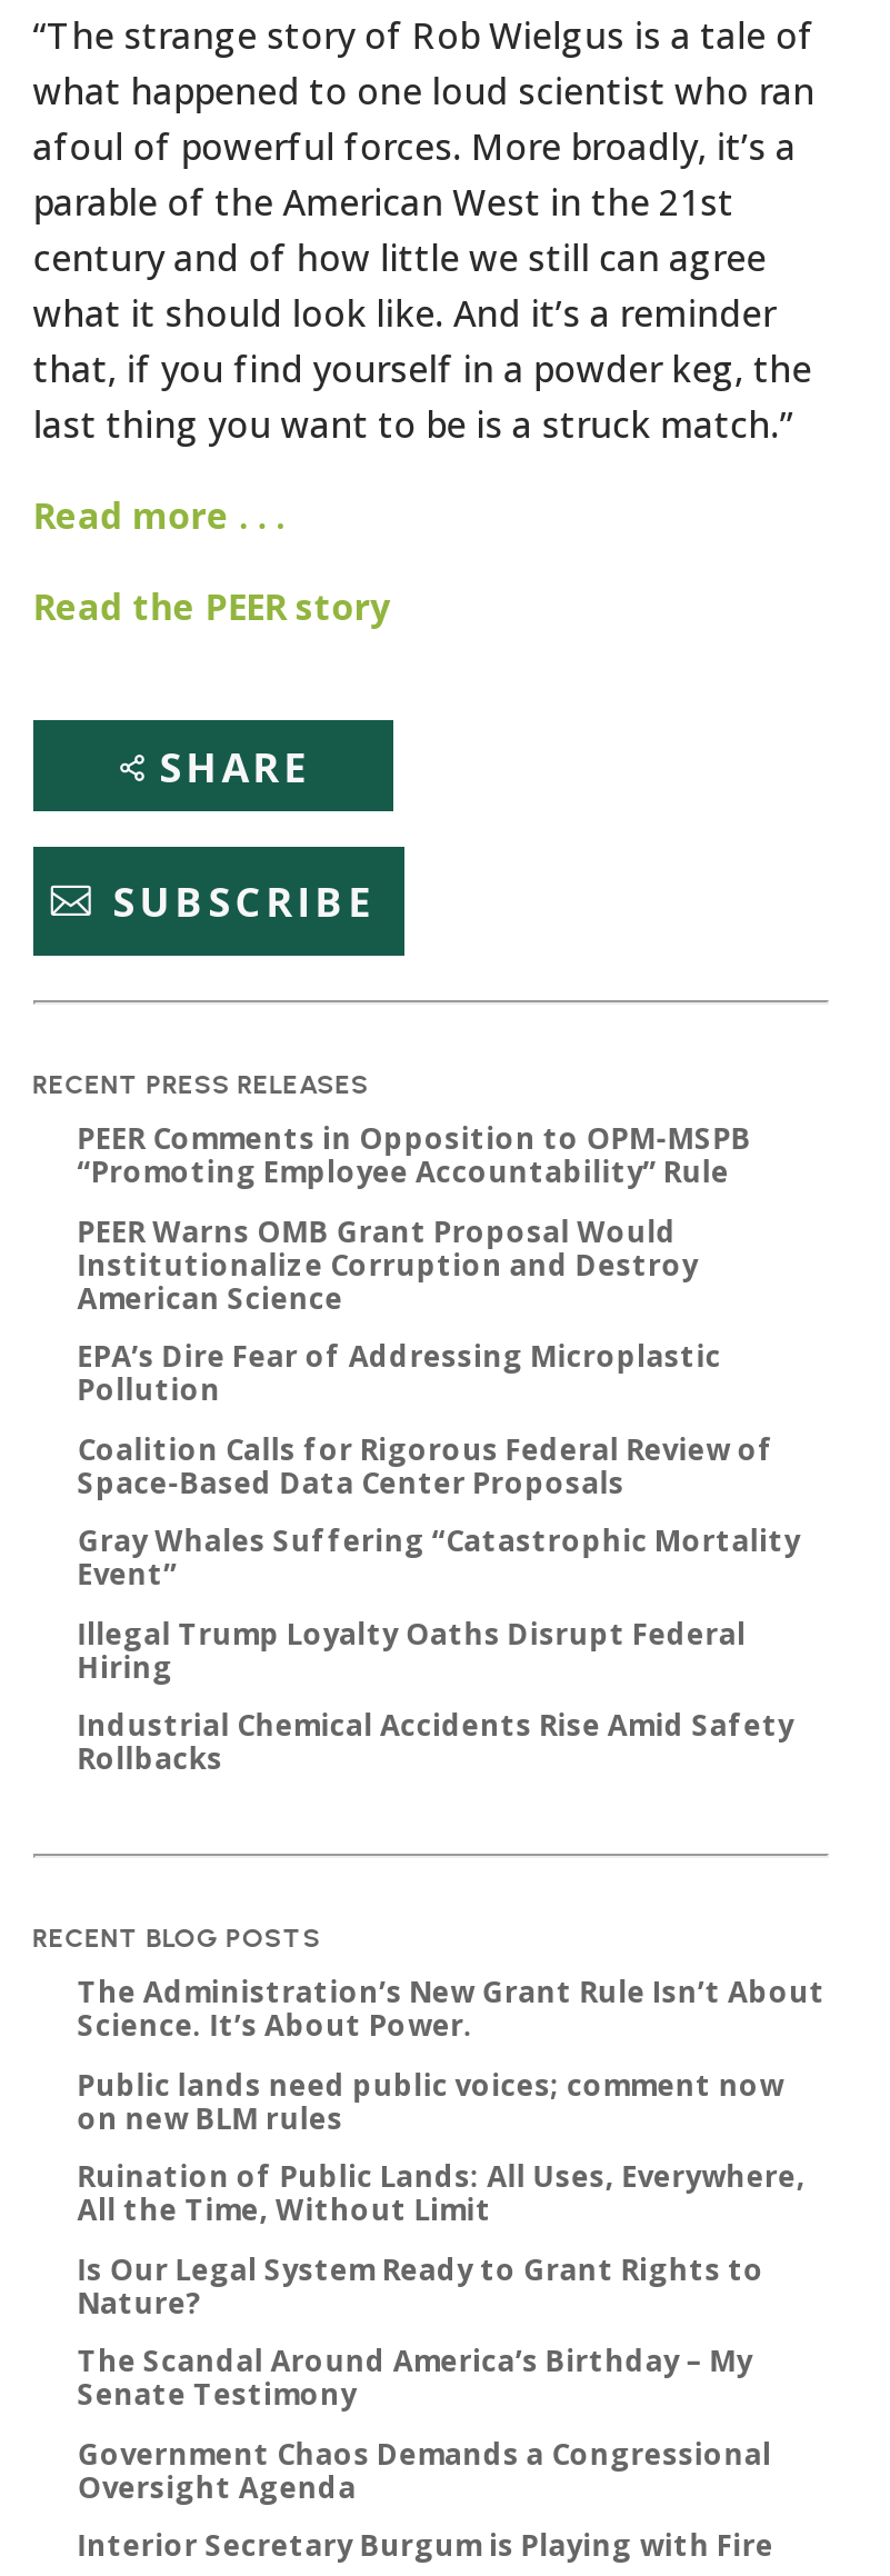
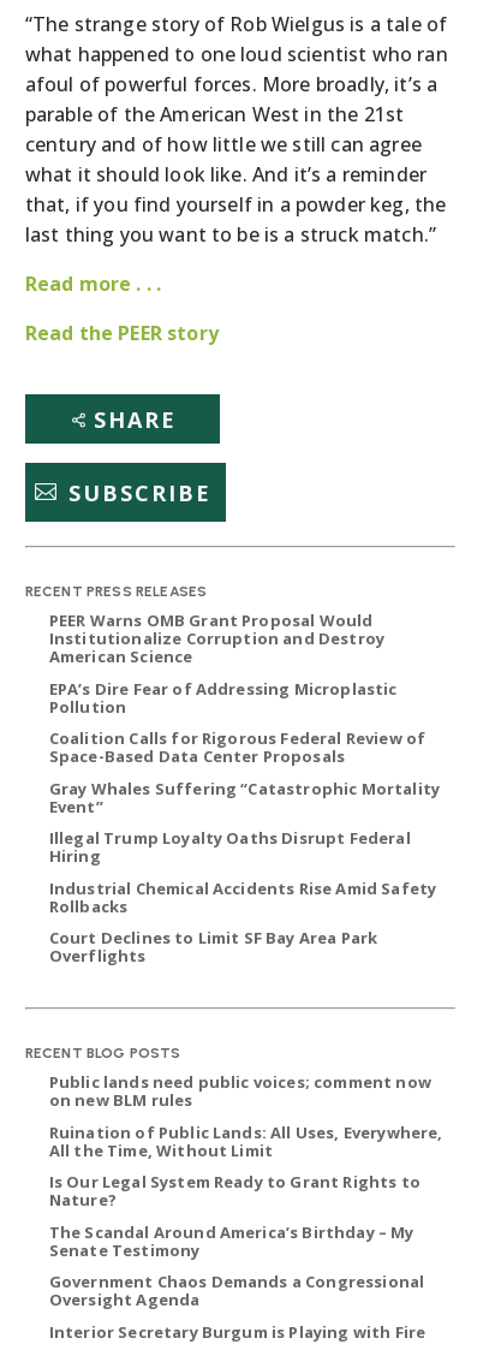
- PEER Comments in Opposition to OPM-MSPB
- “Promoting Employee Accountability” Rule

+ Court Declines to Limit SF Bay Area Park
+ Overflights

- The Administration’s New Grant Rule Isn’t About
- Science. It’s About Power.
